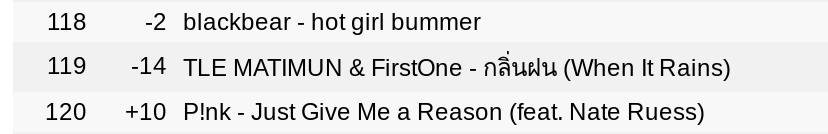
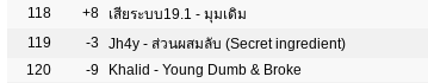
- -2 blackbear - hot girl bummer
+ +8 เสียระบบ19.1 - มุมเดิม

- -14 TLE MATIMUN & FirstOne - กลิ่นฝน (When It Rains)
+ -3 Jh4y - ส่วนผสมลับ (Secret ingredient)

- +10 P!nk - Just Give Me a Reason (feat. Nate Ruess)
+ -9 Khalid - Young Dumb & Broke
